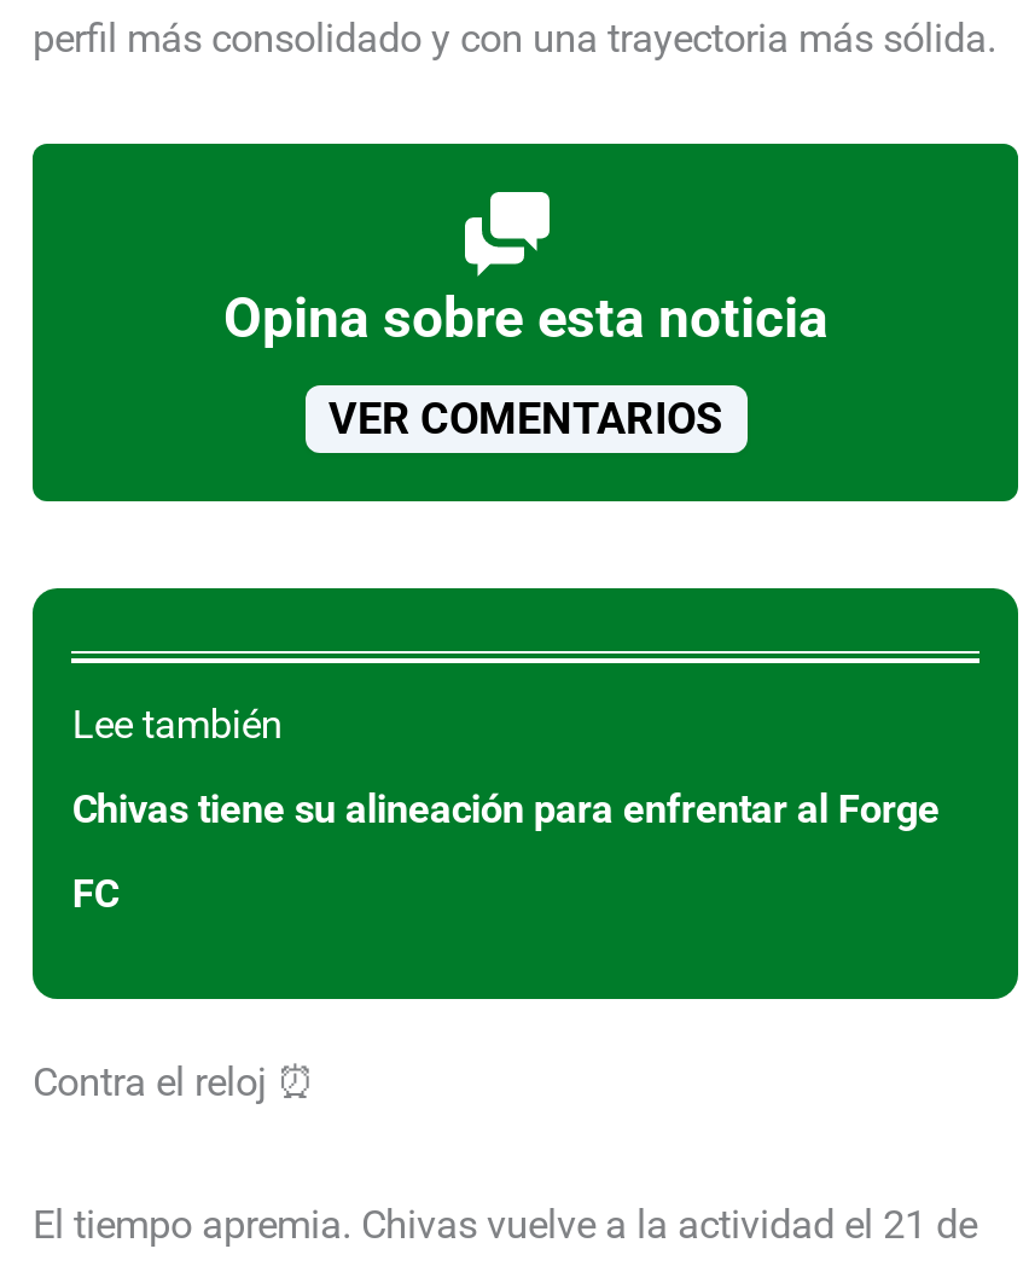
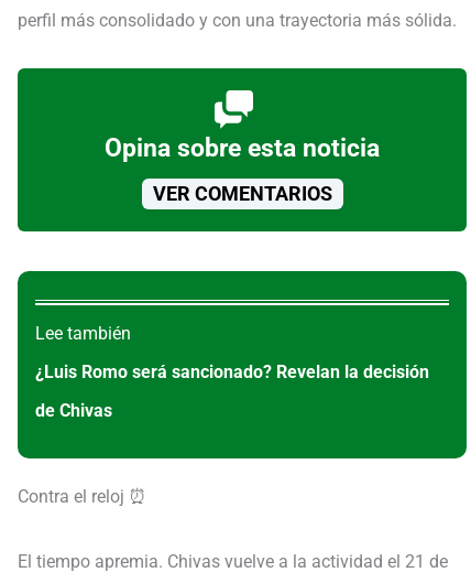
- Chivas tiene su alineación para enfrentar al Forge
+ ¿Luis Romo será sancionado? Revelan la decisión

- FC
+ de Chivas
